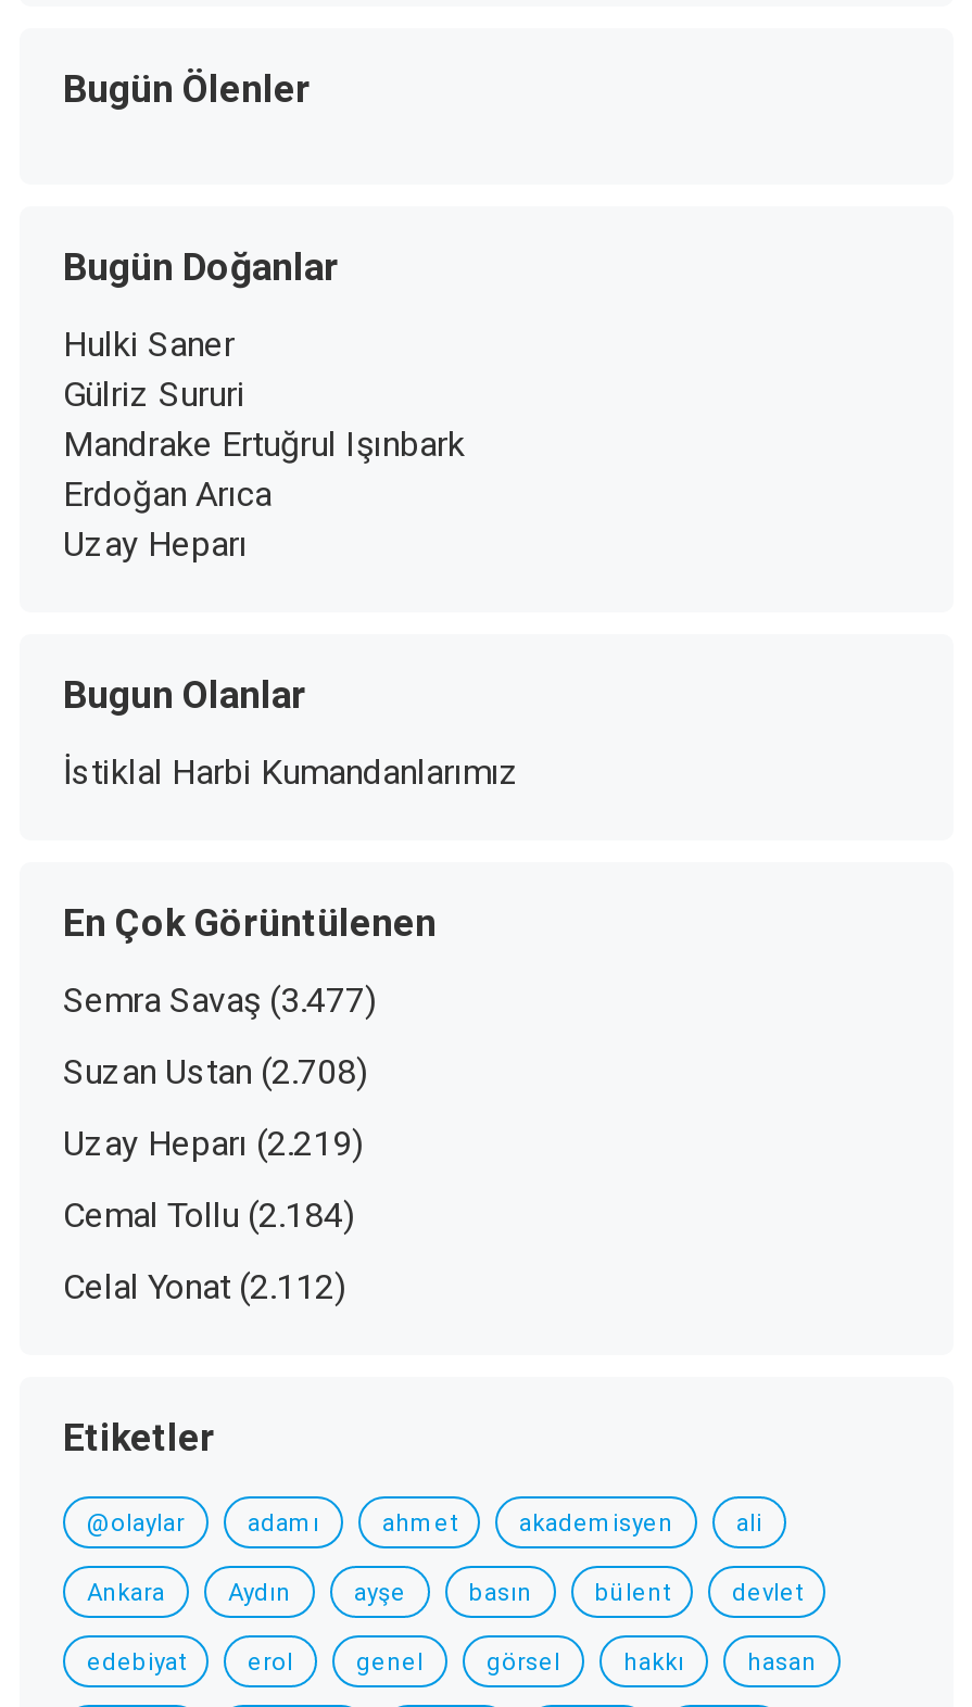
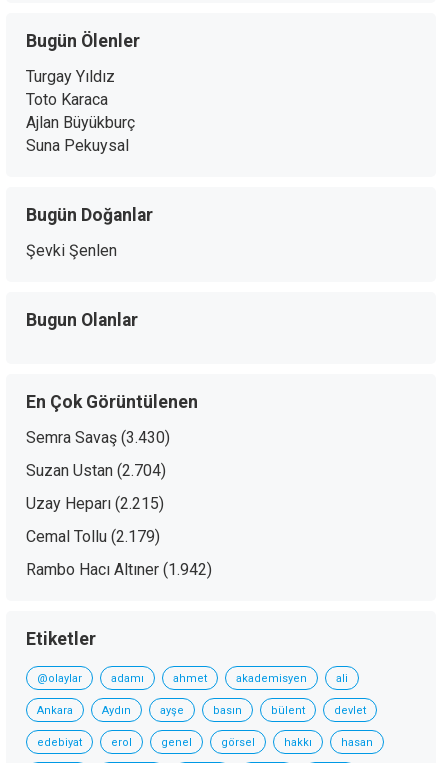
+ Turgay Yıldız
+ Toto Karaca
+ Ajlan Büyükburç
+ Suna Pekuysal

moved down: Bugün Doğanlar

- Hulki Saner
- Gülriz Sururi
- Mandrake Ertuğrul Işınbark
- Erdoğan Arıca
- Uzay Heparı
+ Şevki Şenlen

- İstiklal Harbi Kumandanlarımız

- Semra Savaş (3.477)
+ Semra Savaş (3.430)

- Suzan Ustan (2.708)
+ Suzan Ustan (2.704)

- Uzay Heparı (2.219)
+ Uzay Heparı (2.215)

- Cemal Tollu (2.184)
+ Cemal Tollu (2.179)

- Celal Yonat (2.112)
+ Rambo Hacı Altıner (1.942)
